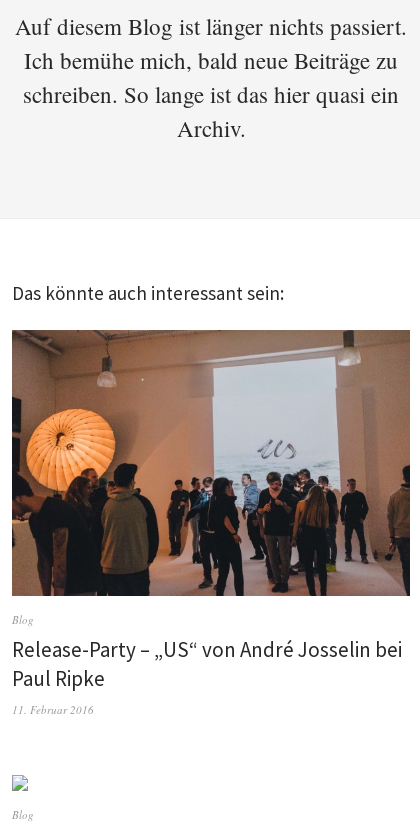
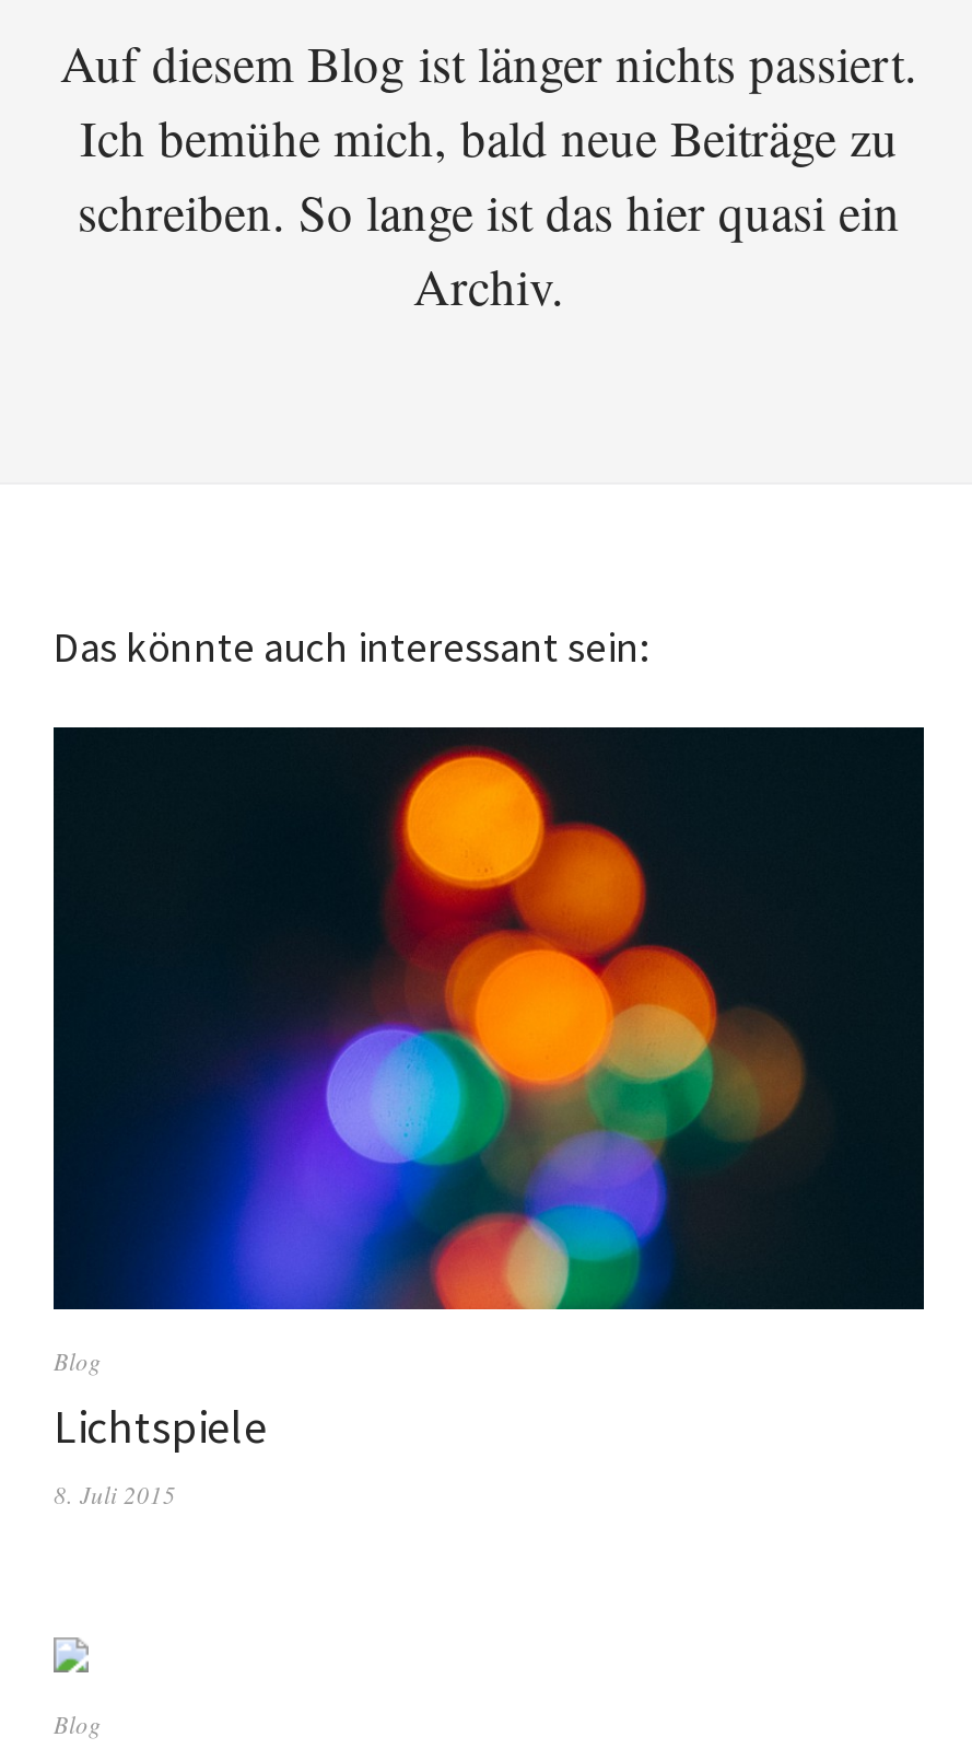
- [image]
- Release-Party – „US“ von André Josselin bei
- Paul Ripke
- 11. Februar 2016
+ [image]
+ Lichtspiele
+ 8. Juli 2015
